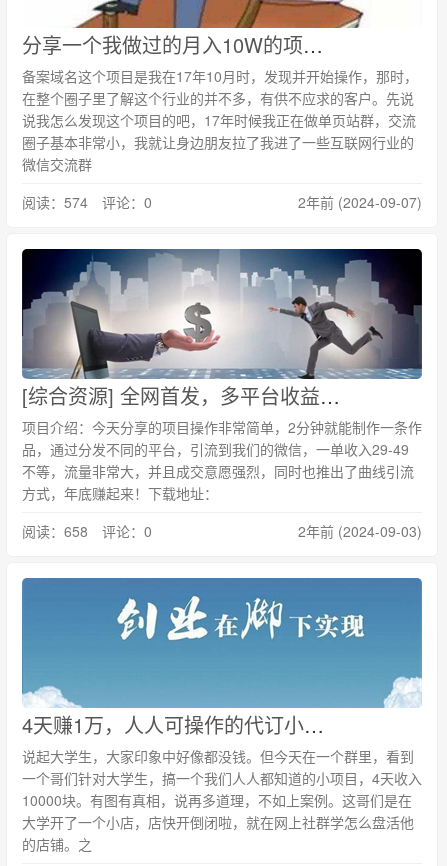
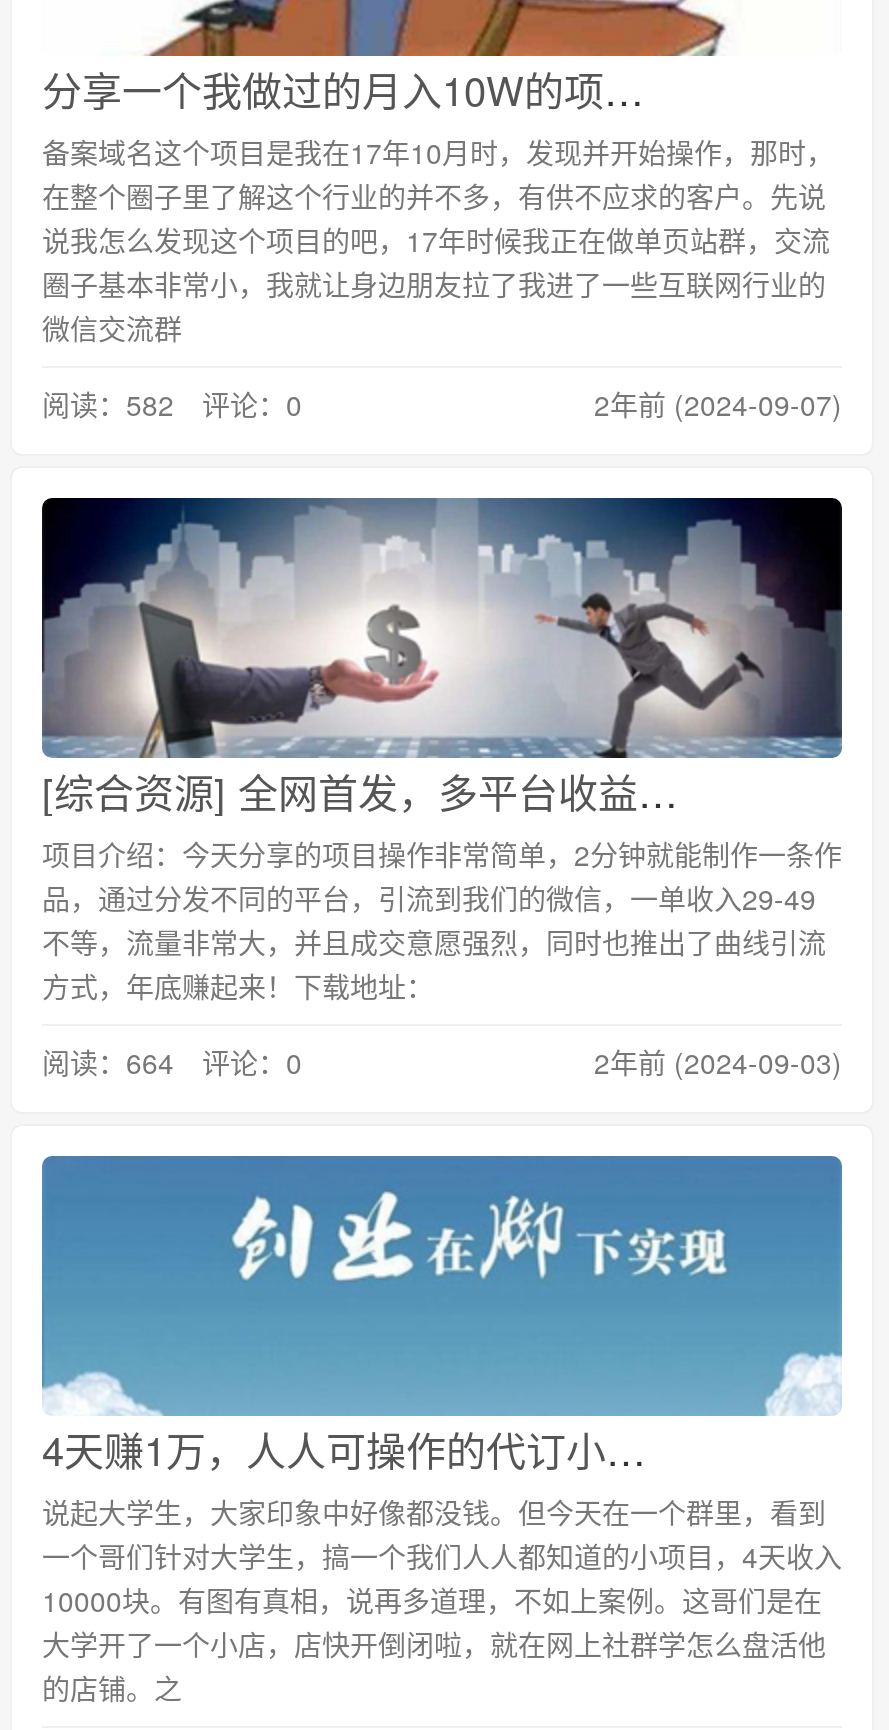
- 阅读：574 评论：0
+ 阅读：582 评论：0

- 阅读：658 评论：0
+ 阅读：664 评论：0
